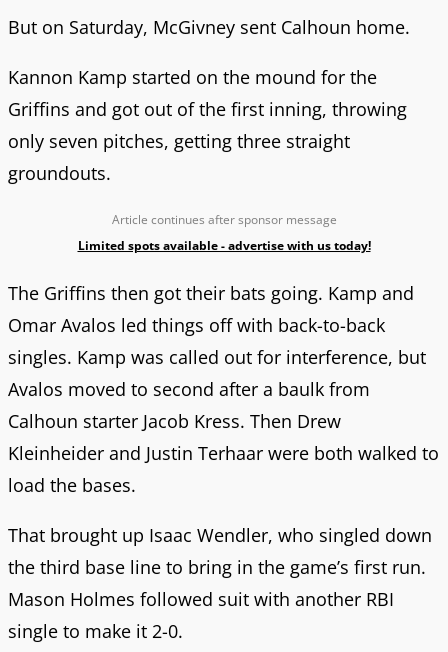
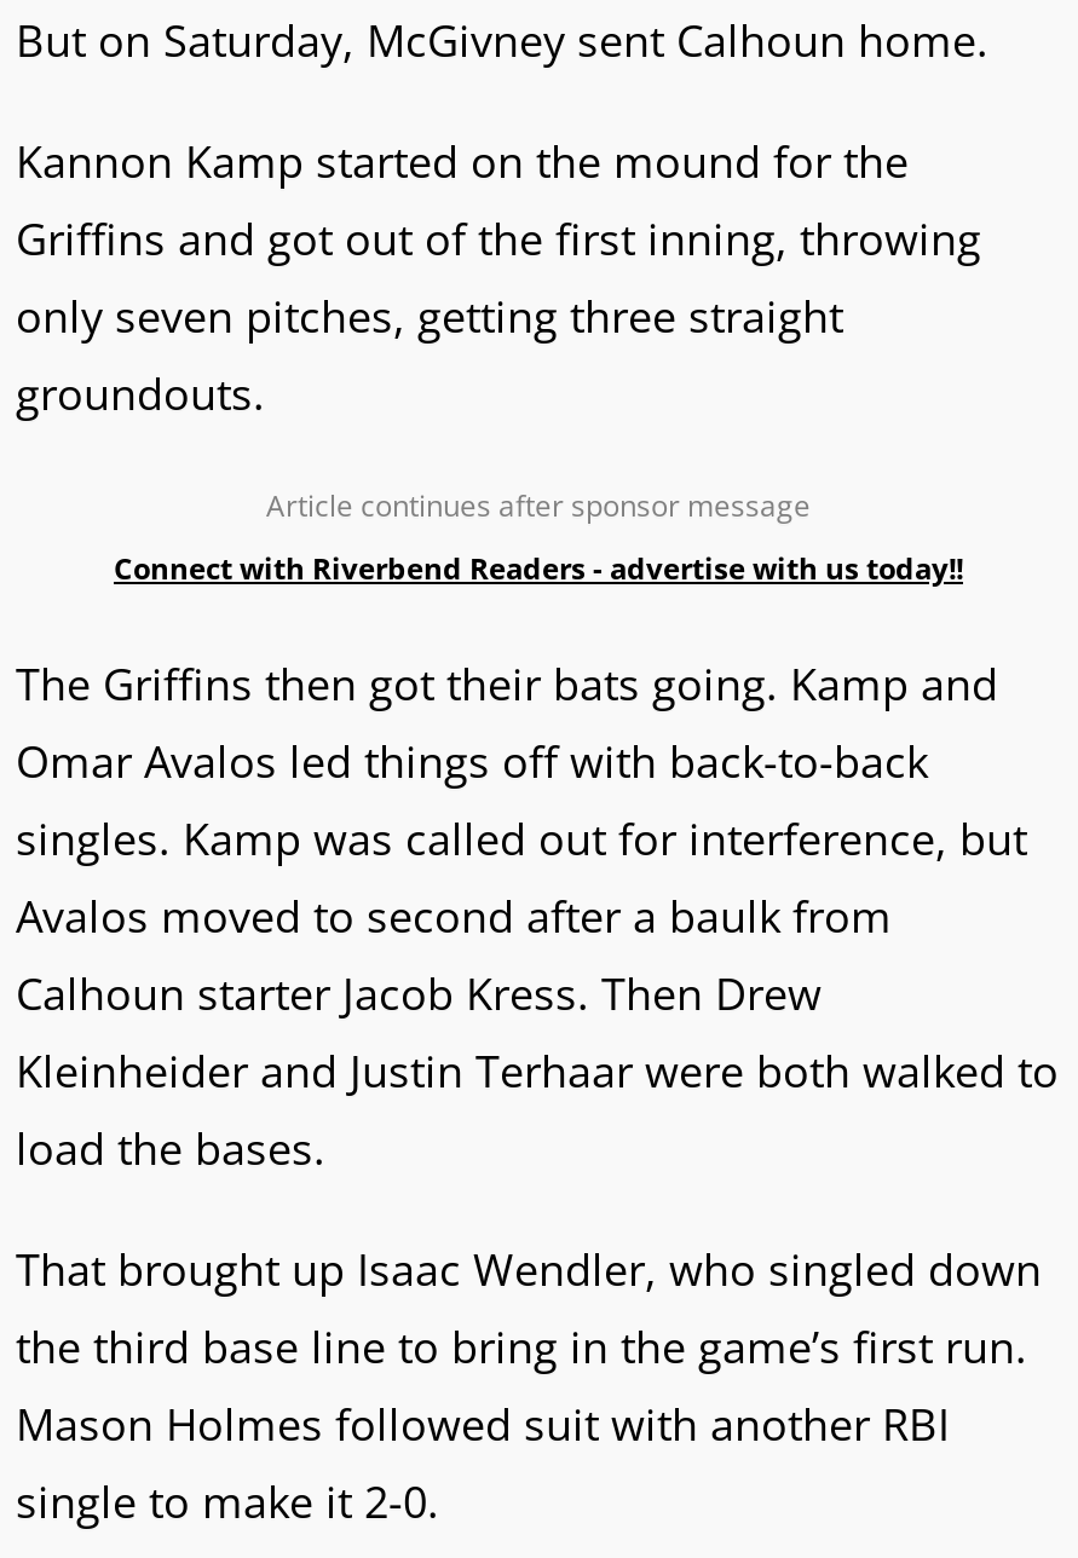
- Limited spots available - advertise with us today!
+ Connect with Riverbend Readers - advertise with us today!!
